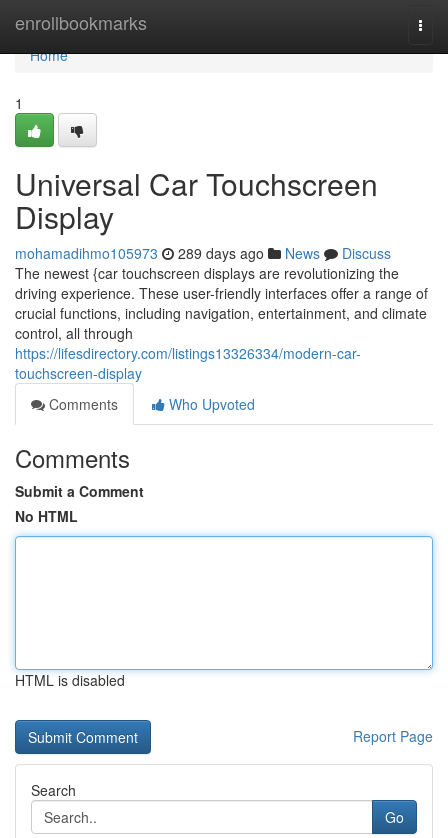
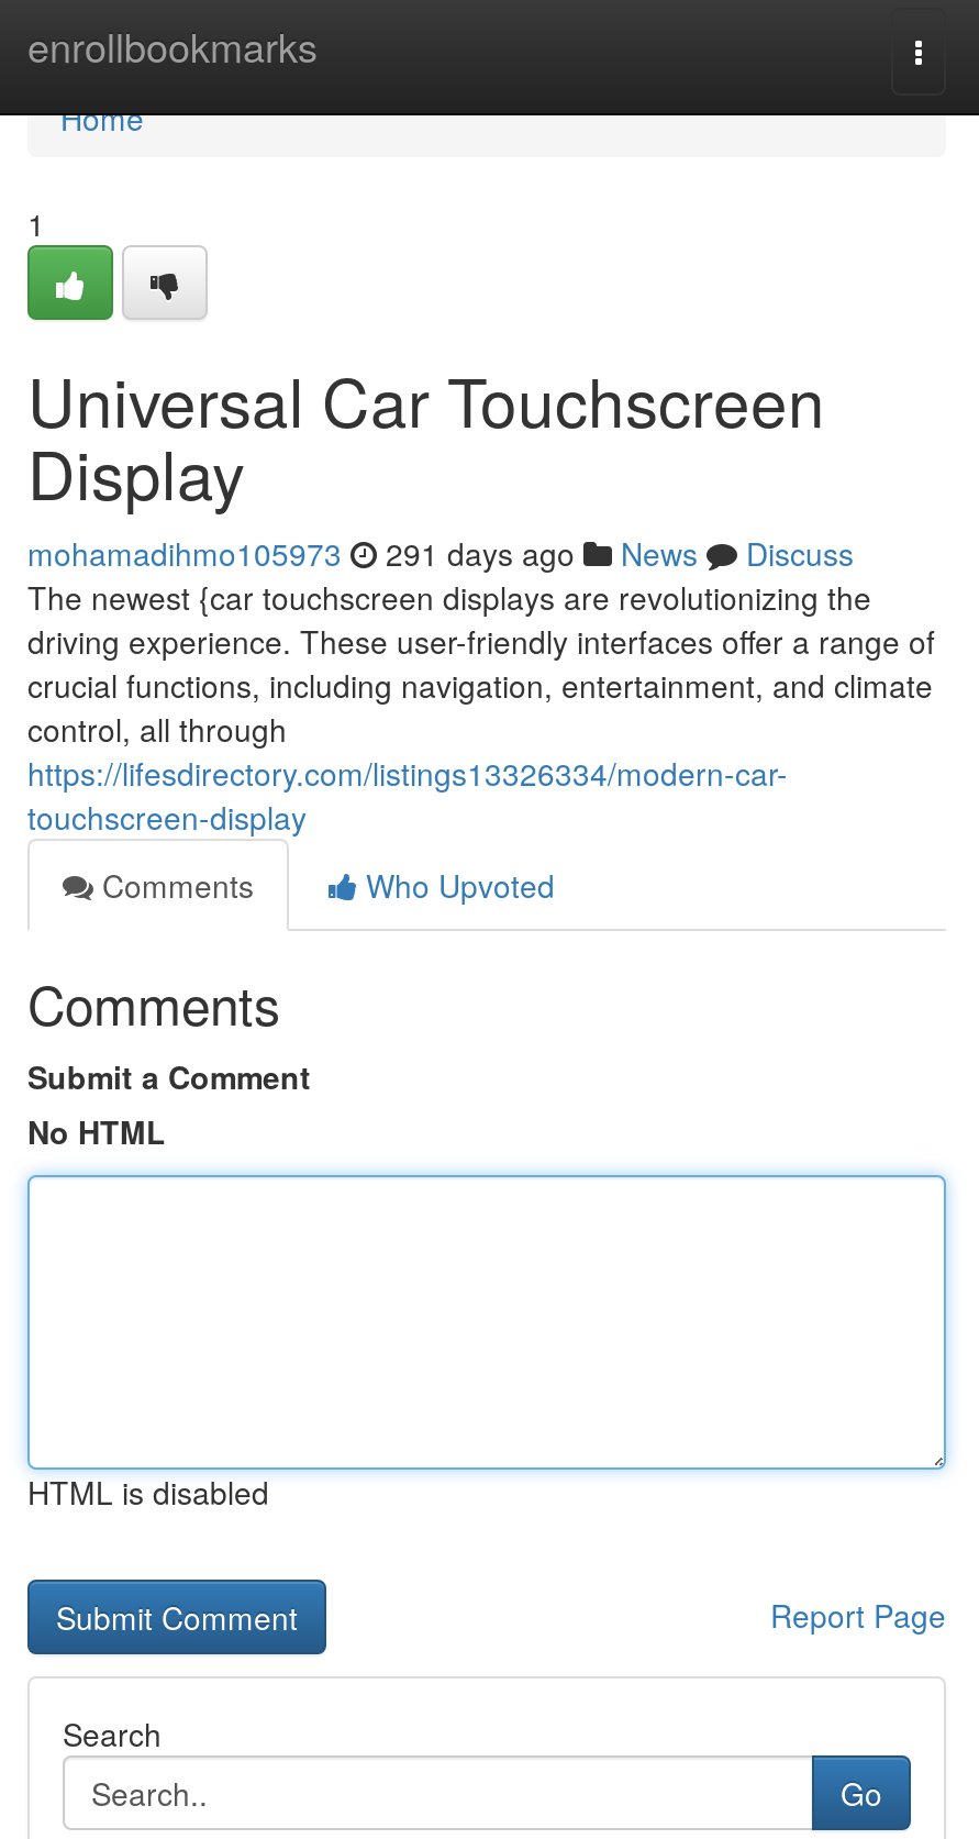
- mohamadihmo105973 289 days ago News Discuss
+ mohamadihmo105973 291 days ago News Discuss
